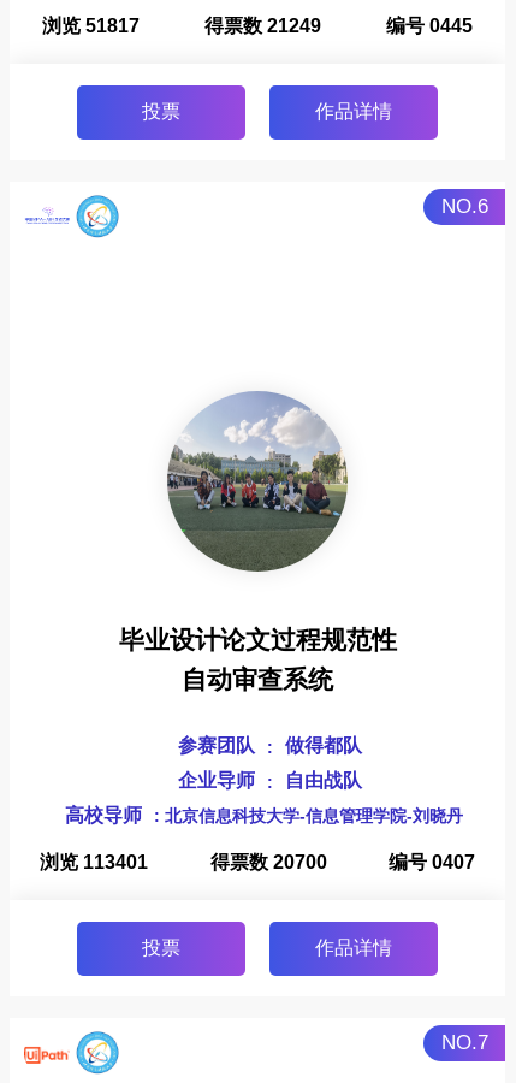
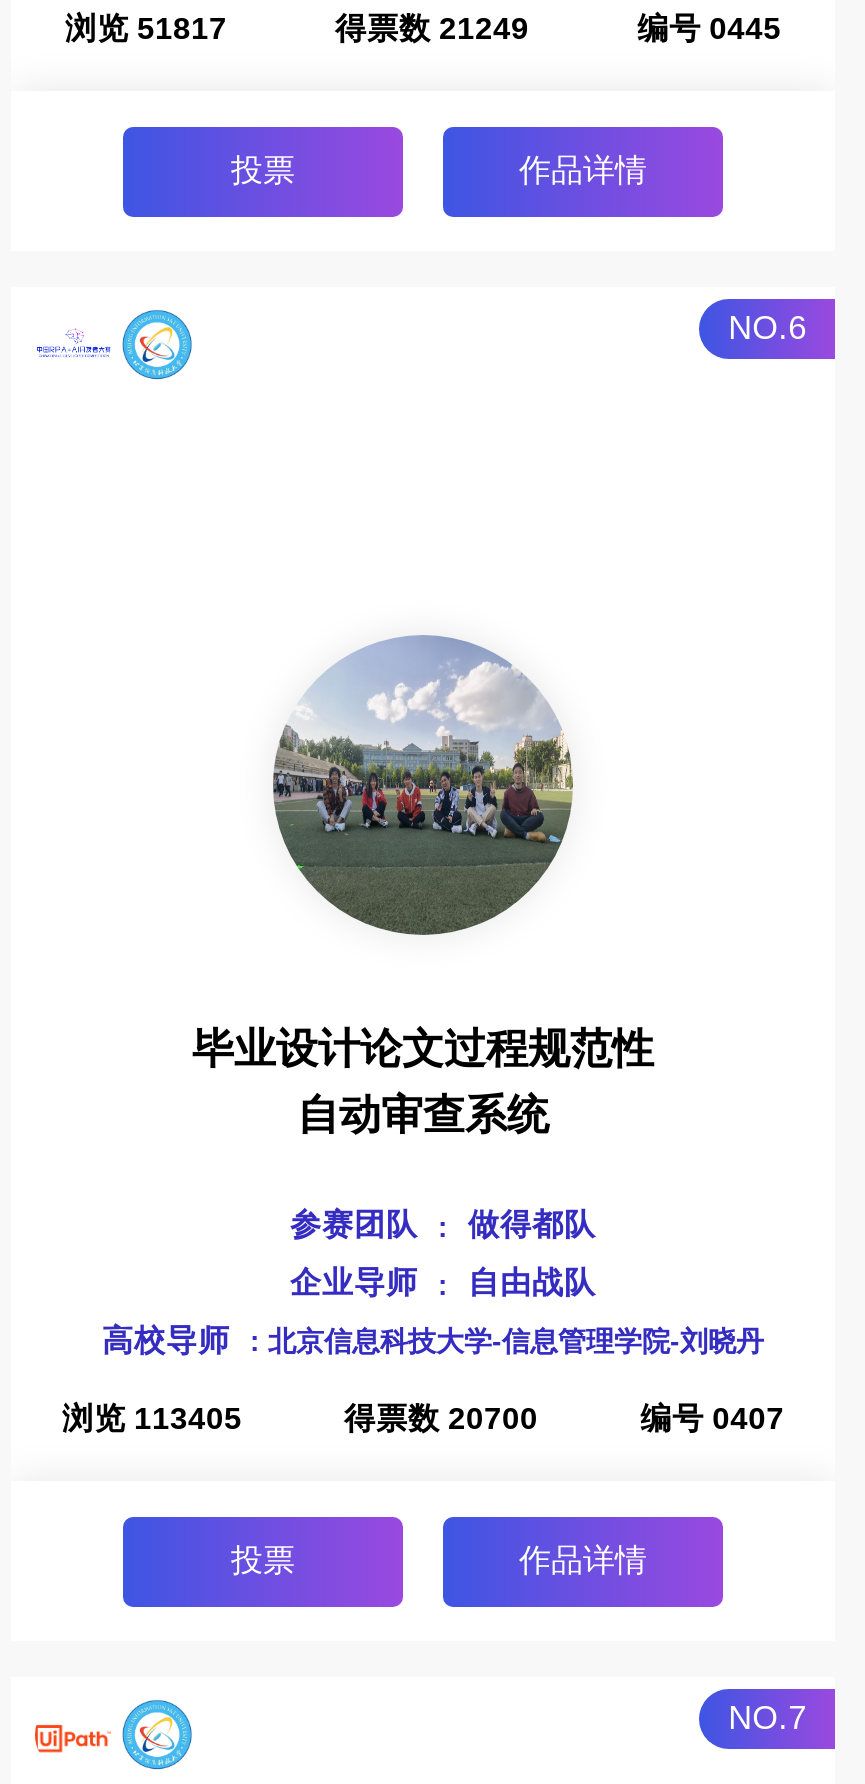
- 浏览 113401
+ 浏览 113405
